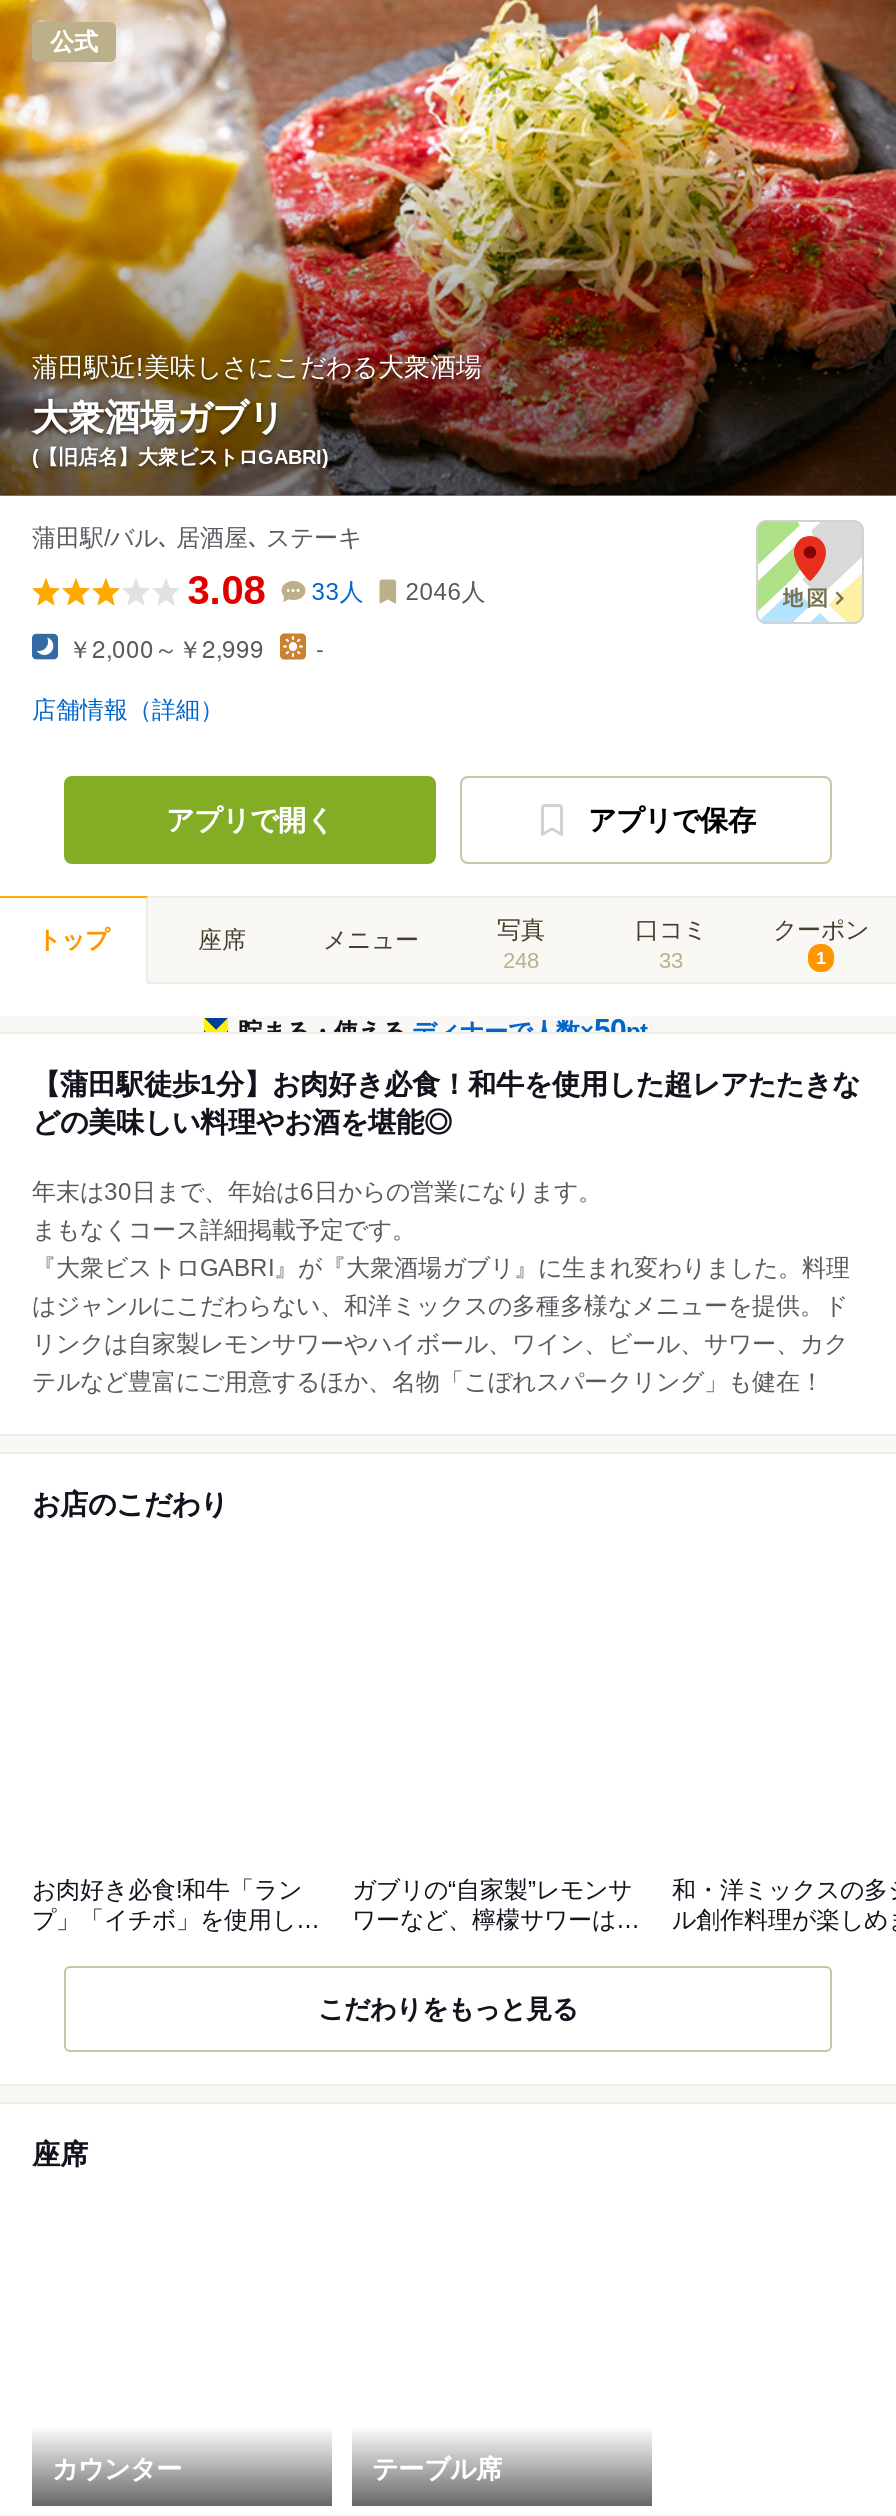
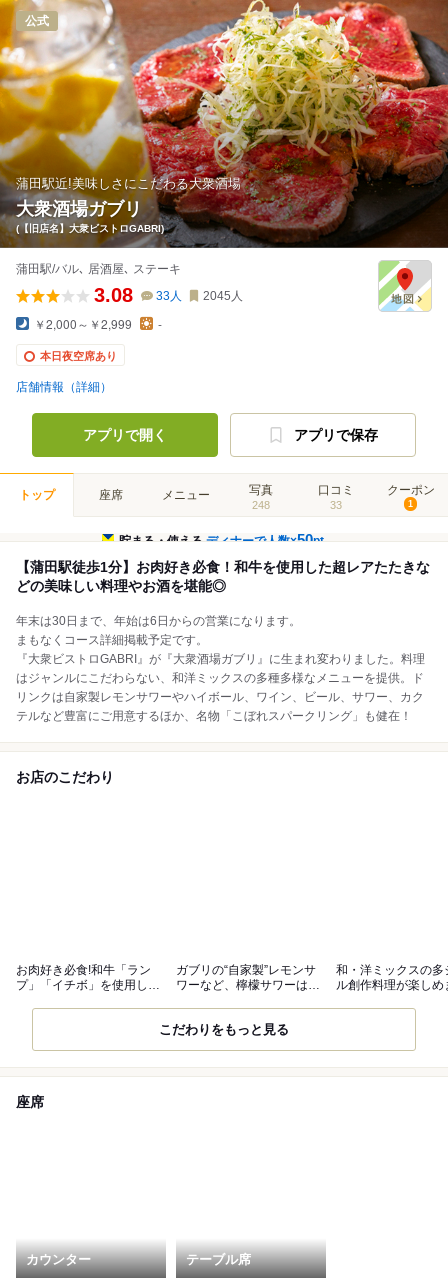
- 3.08 33人 2046人
+ 3.08 33人 2045人

+ 本日夜空席あり
